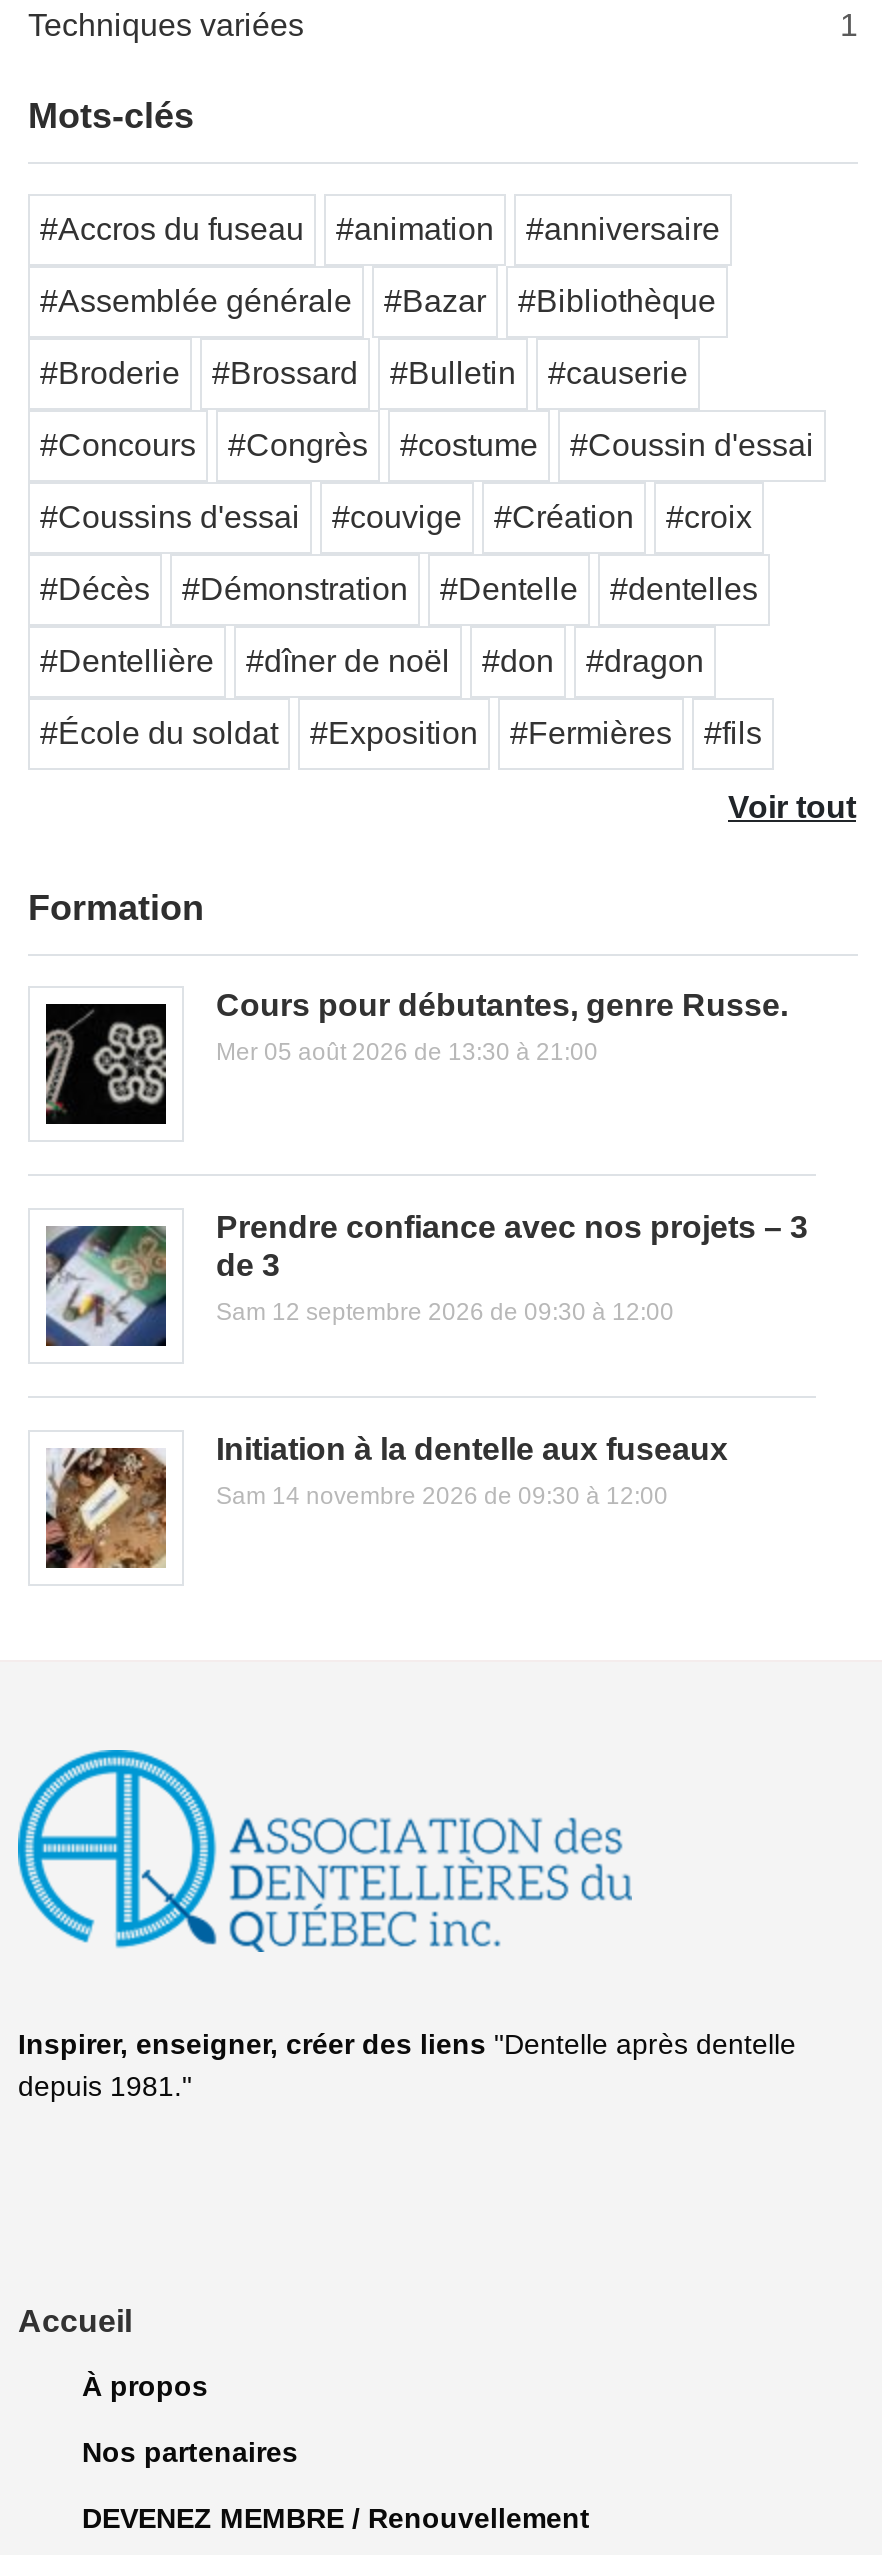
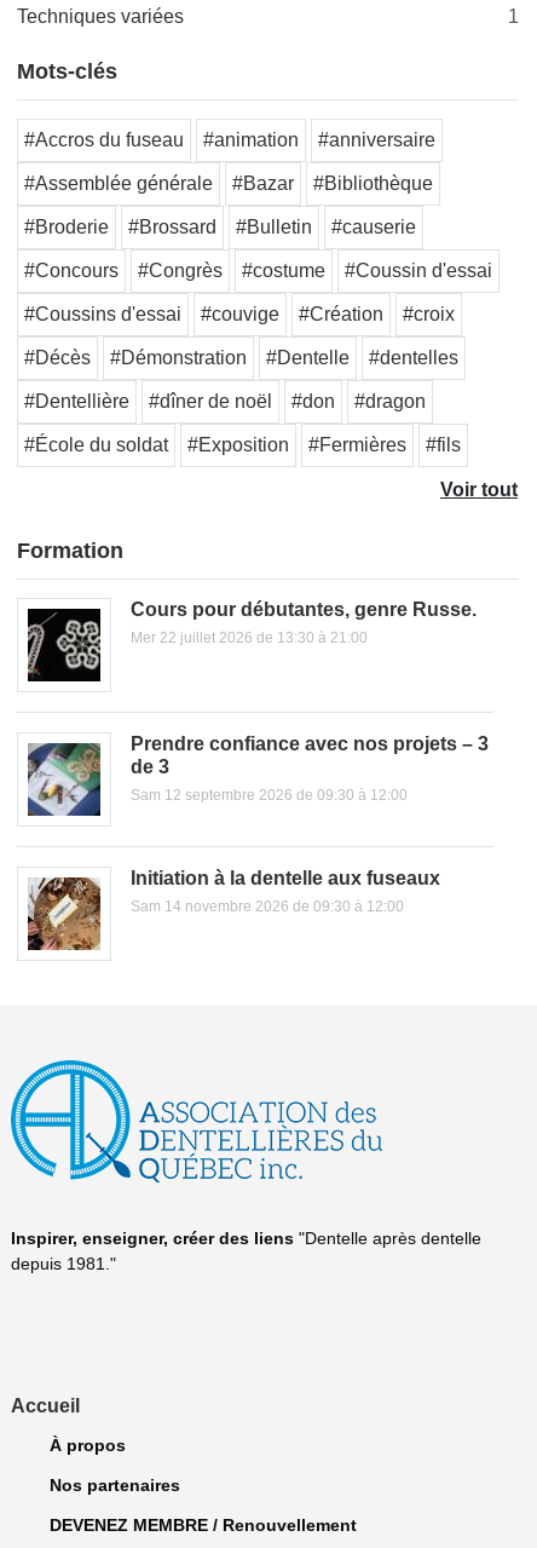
- Mer 05 août 2026 de 13:30 à 21:00
+ Mer 22 juillet 2026 de 13:30 à 21:00
